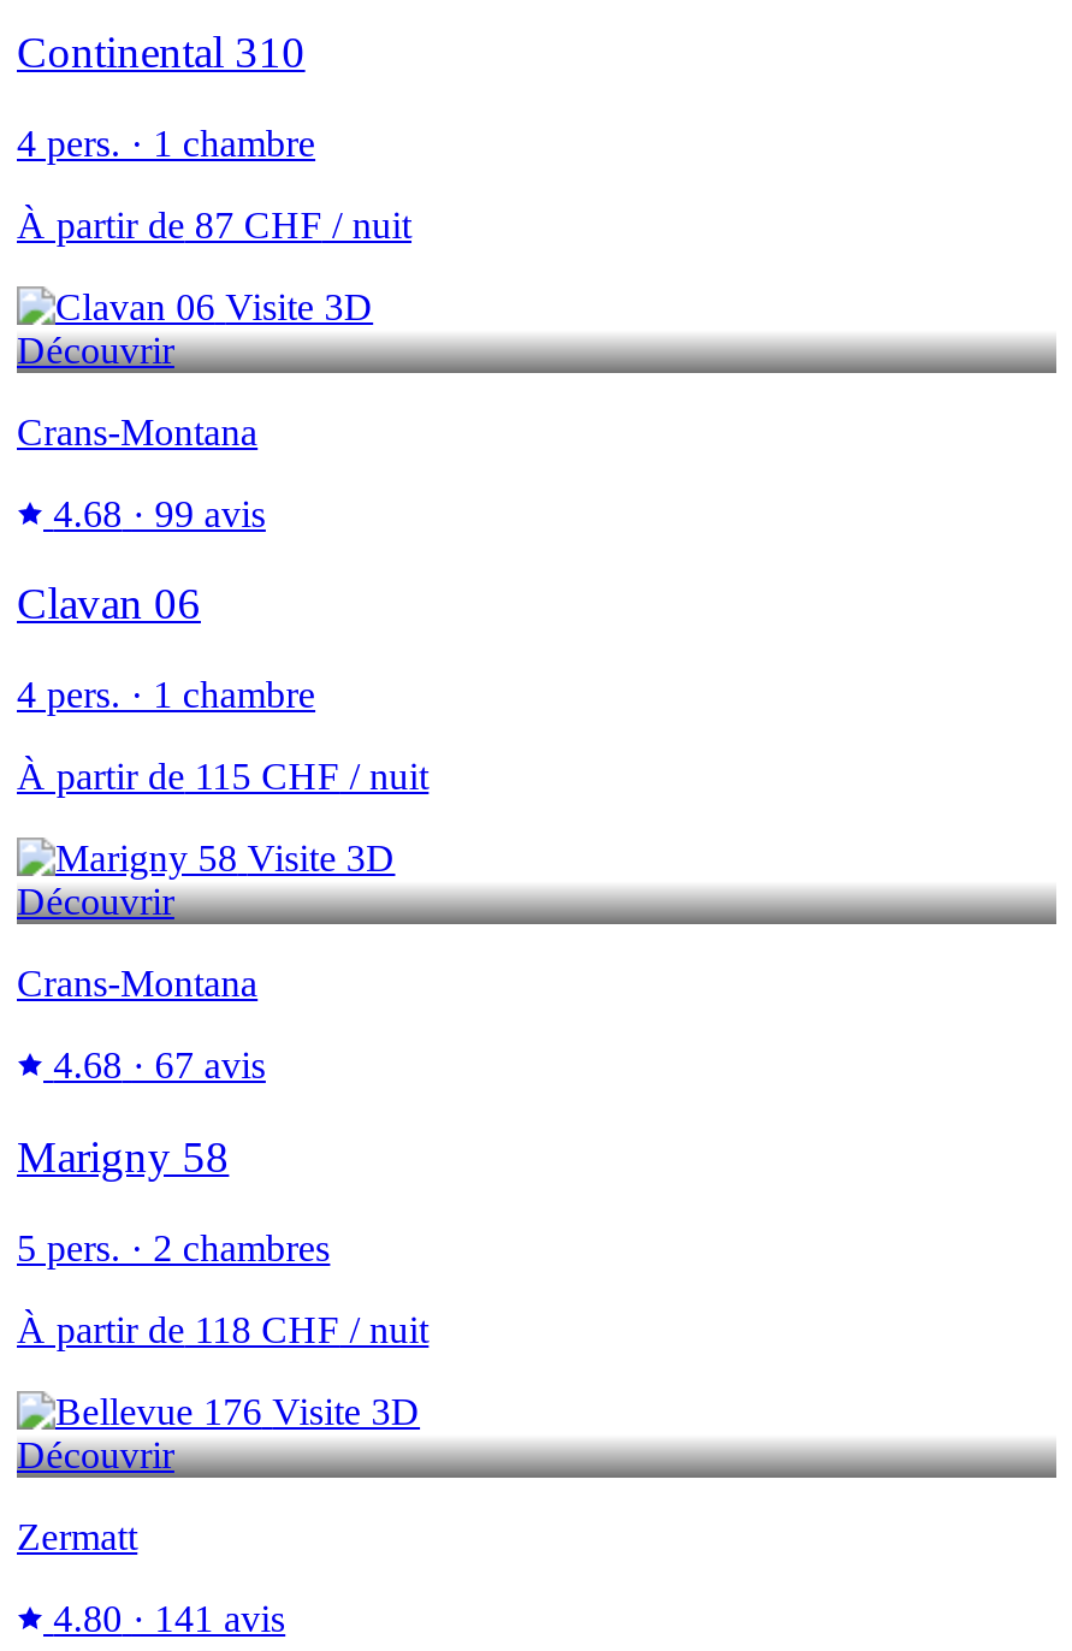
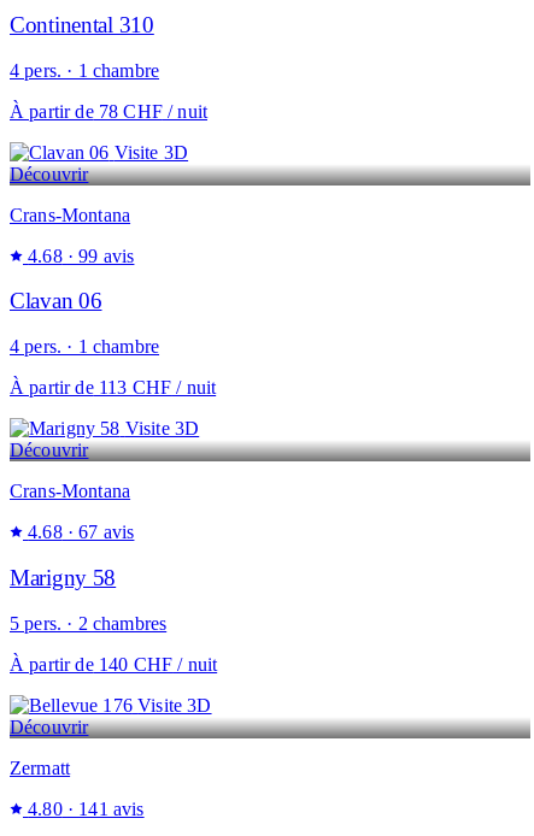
- À partir de 87 CHF / nuit
+ À partir de 78 CHF / nuit

- À partir de 115 CHF / nuit
+ À partir de 113 CHF / nuit

- À partir de 118 CHF / nuit
+ À partir de 140 CHF / nuit
